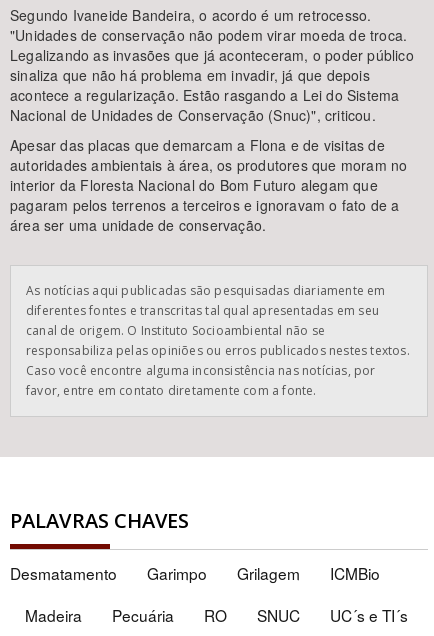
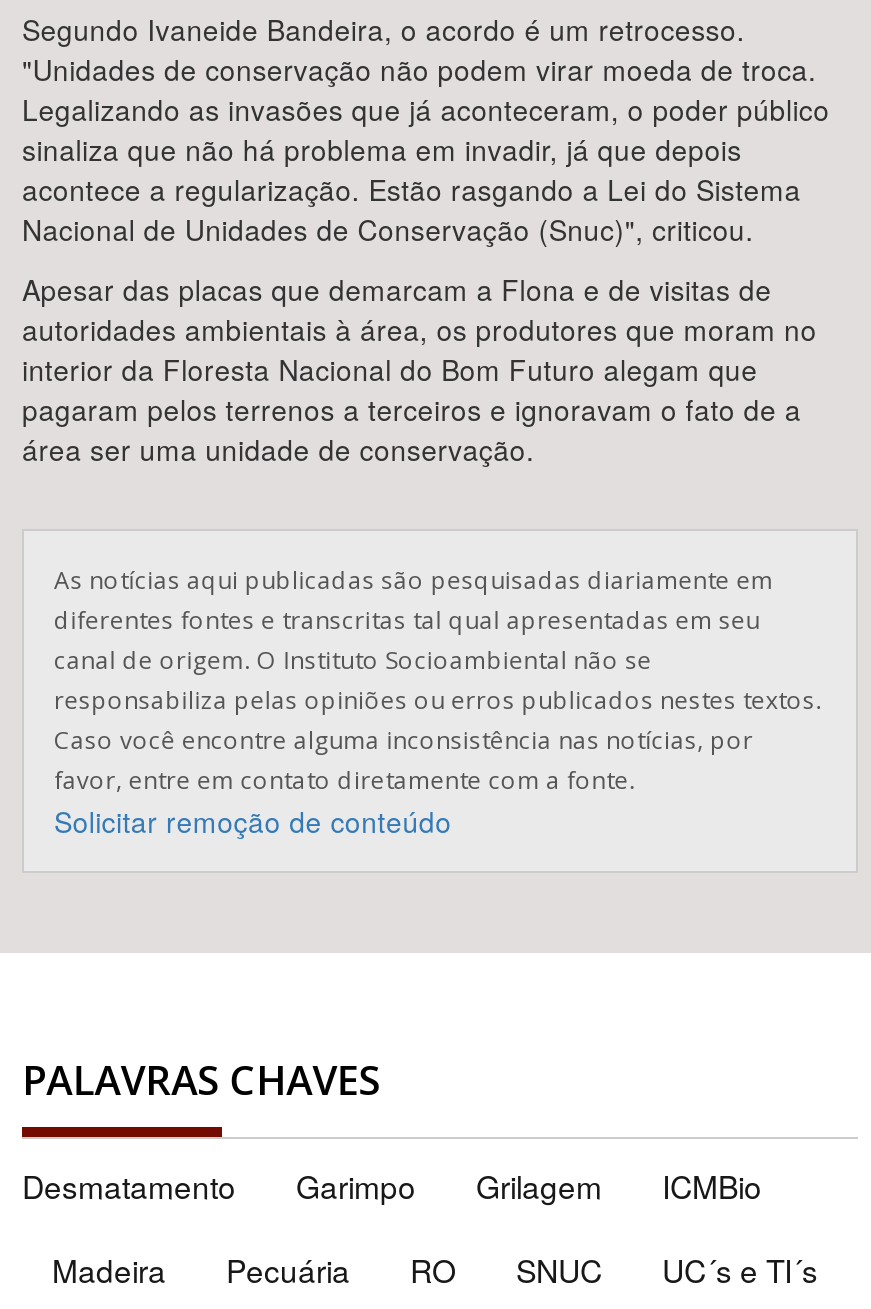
+ Solicitar remoção de conteúdo
